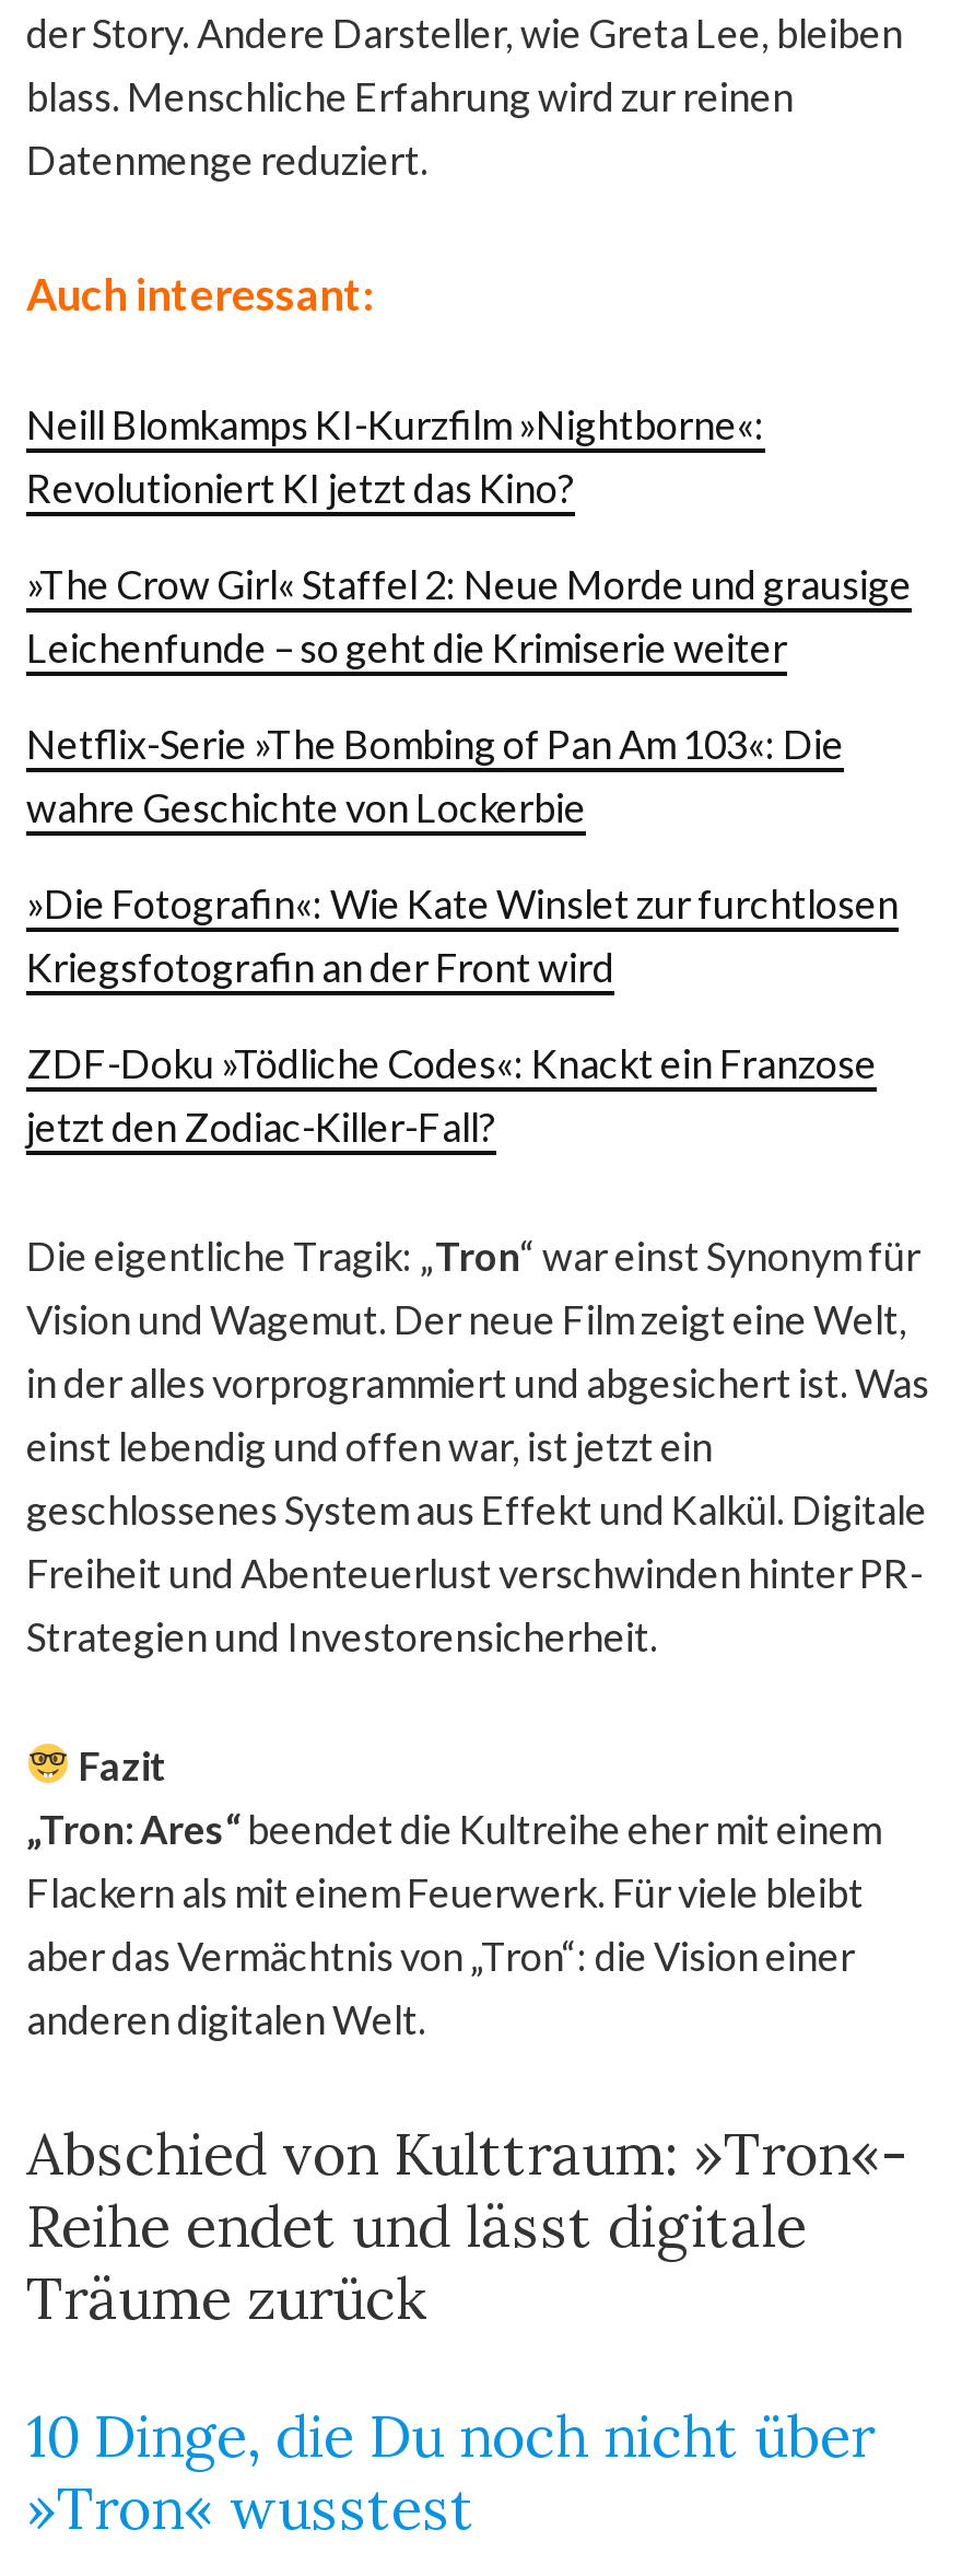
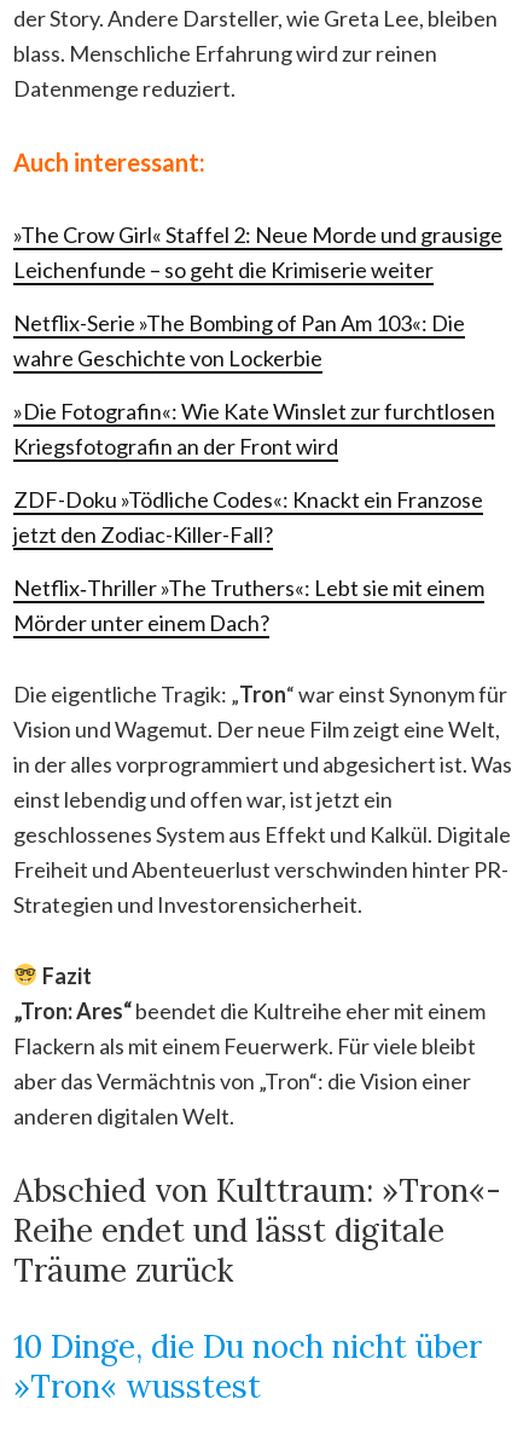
- Neill Blomkamps KI-Kurzfilm »Nightborne«:
- Revolutioniert KI jetzt das Kino?

moved up: »The Crow Girl« Staffel 2: Neue Morde und grausige | Leichenfunde – so geht die Krimiserie weiter | Netflix-Serie »The Bombing of Pan Am 103«: Die | wahre Geschichte von Lockerbie | »Die Fotografin«: Wie Kate Winslet zur furchtlosen | Kriegsfotografin an der Front wird | ZDF-Doku »Tödliche Codes«: Knackt ein Franzose | jetzt den Zodiac-Killer-Fall?

+ Netflix‑Thriller »The Truthers«: Lebt sie mit einem
+ Mörder unter einem Dach?
